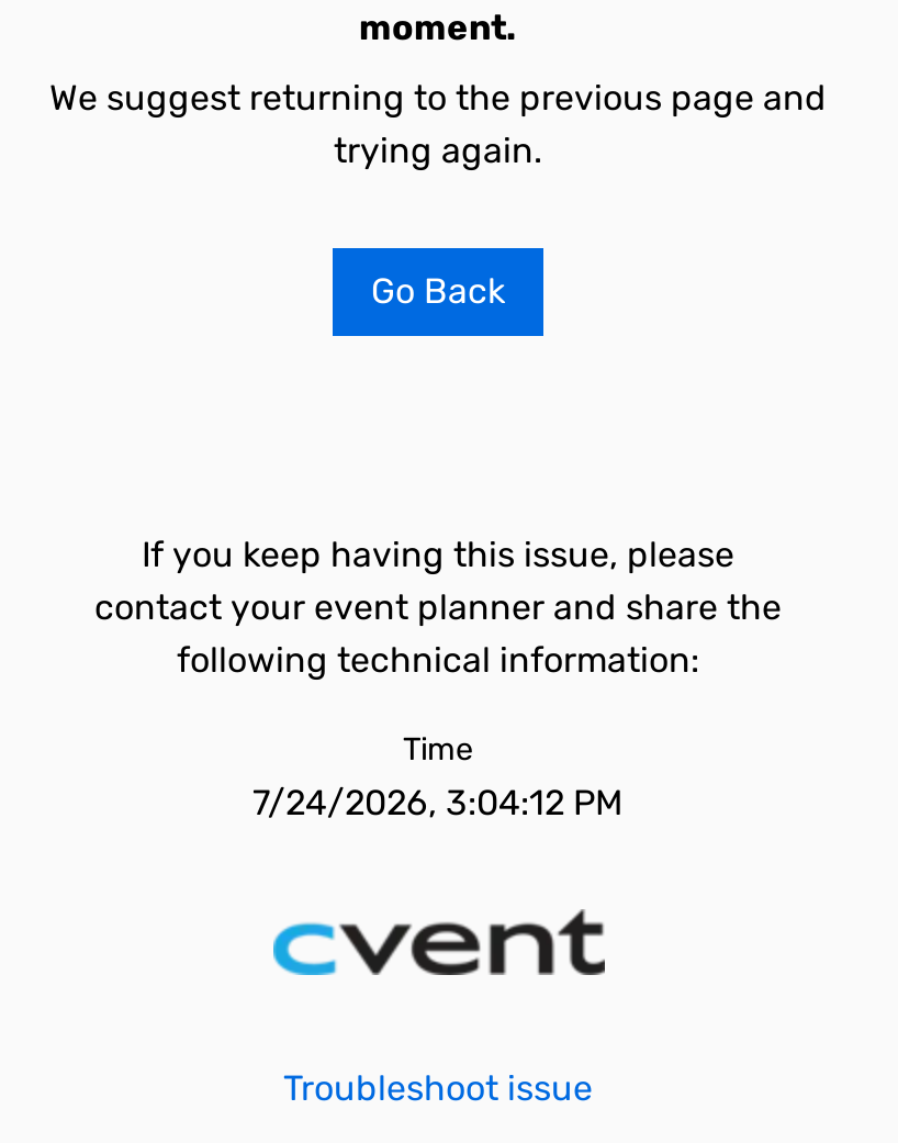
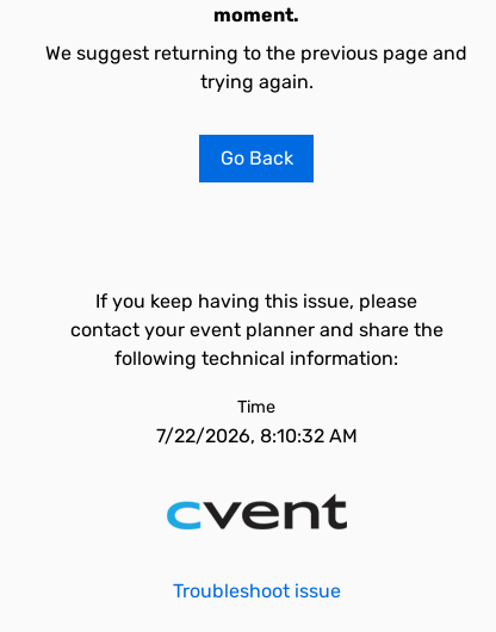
- 7/24/2026, 3:04:12 PM
+ 7/22/2026, 8:10:32 AM
